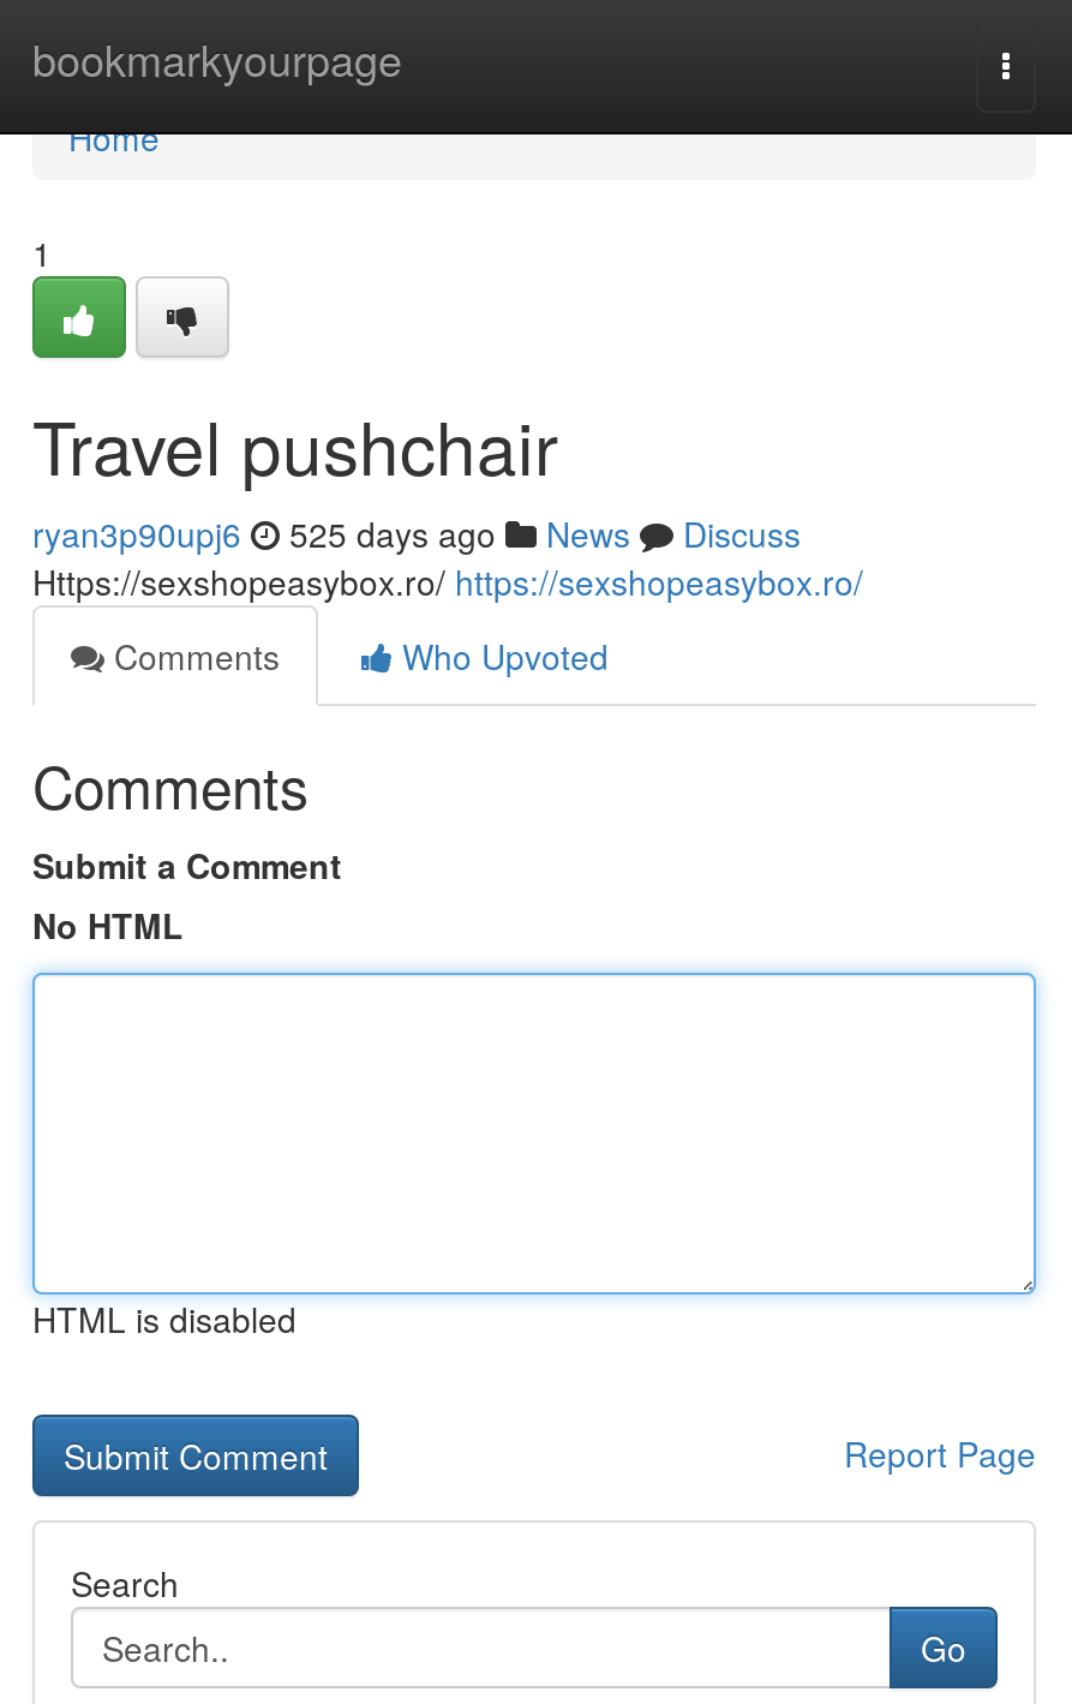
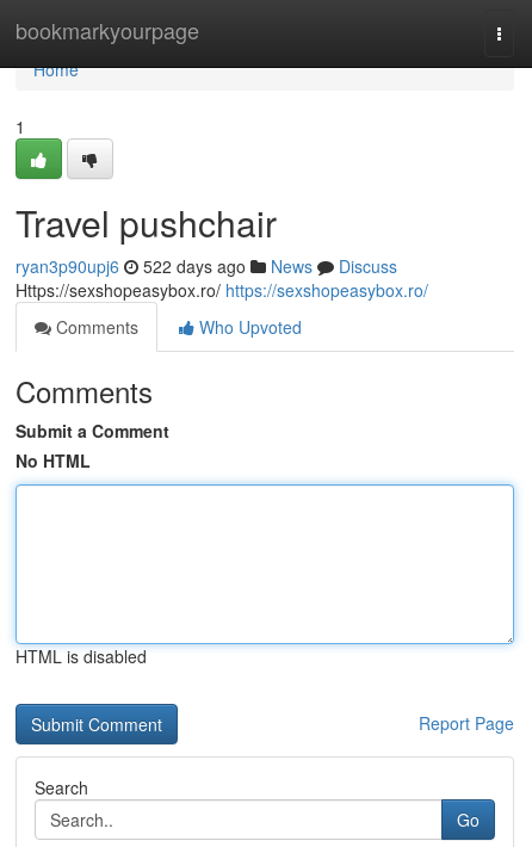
- ryan3p90upj6 525 days ago News Discuss
+ ryan3p90upj6 522 days ago News Discuss
